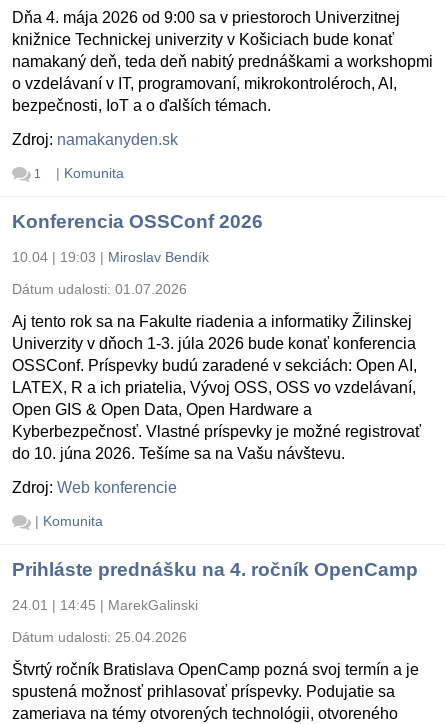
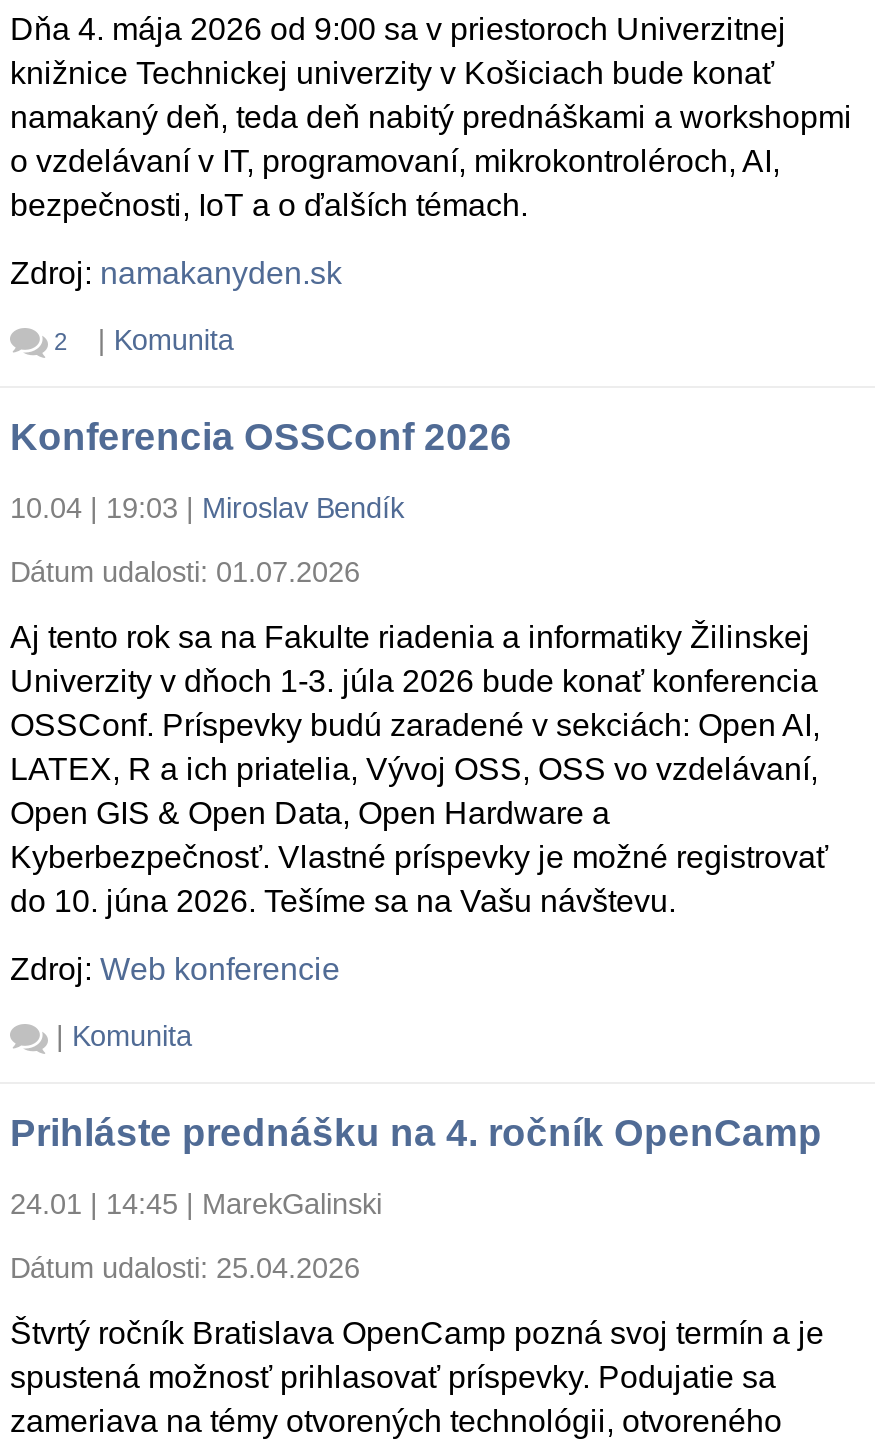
- 1
+ 2
